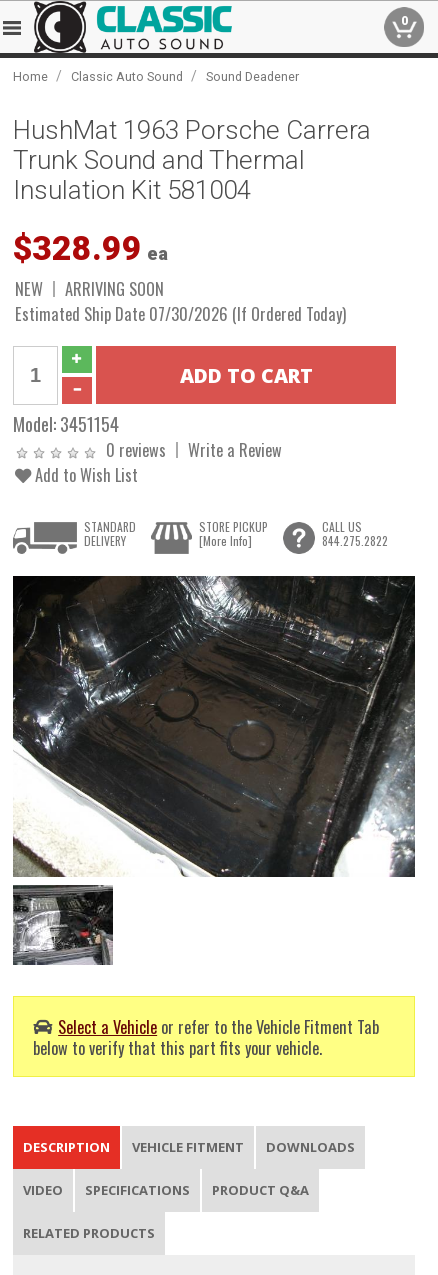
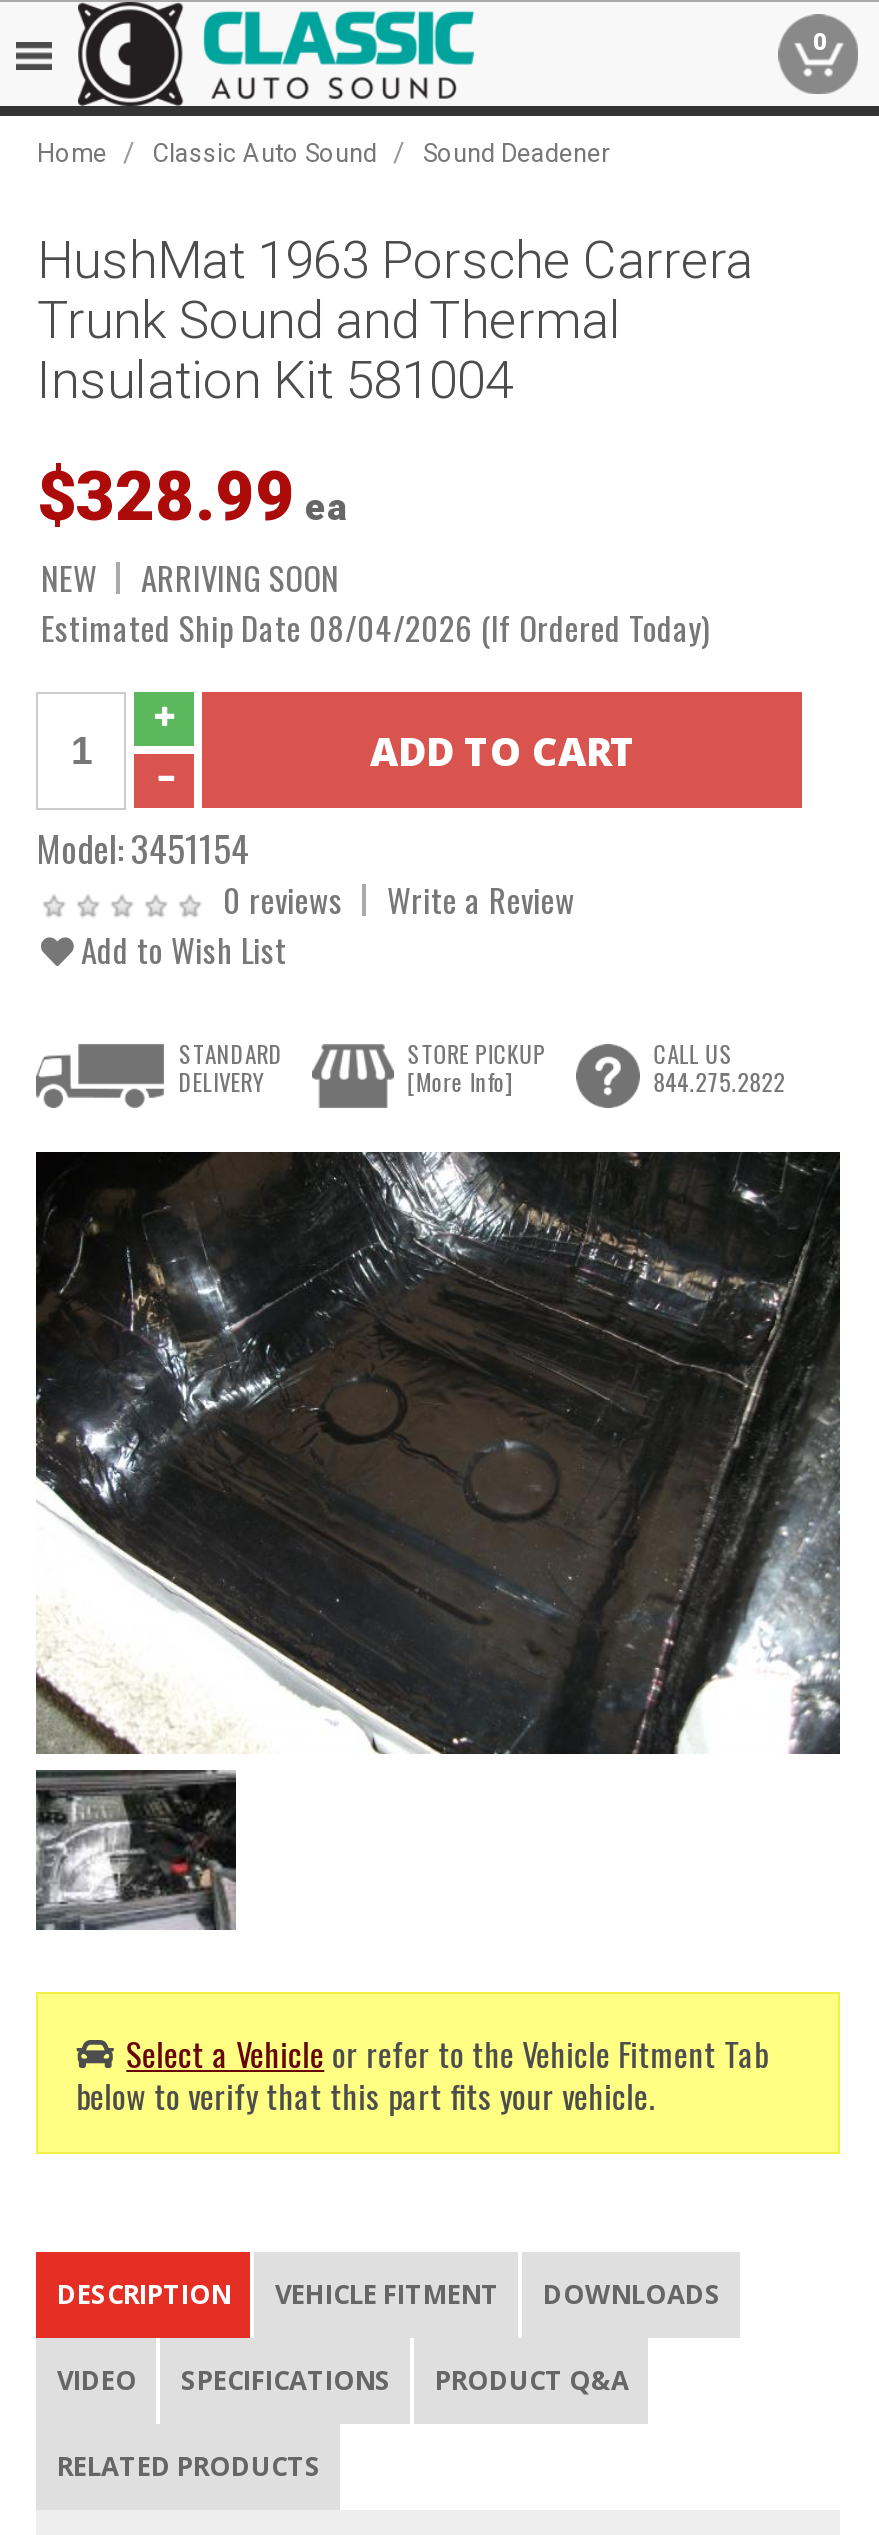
- Estimated Ship Date 07/30/2026 (If Ordered Today)
+ Estimated Ship Date 08/04/2026 (If Ordered Today)
